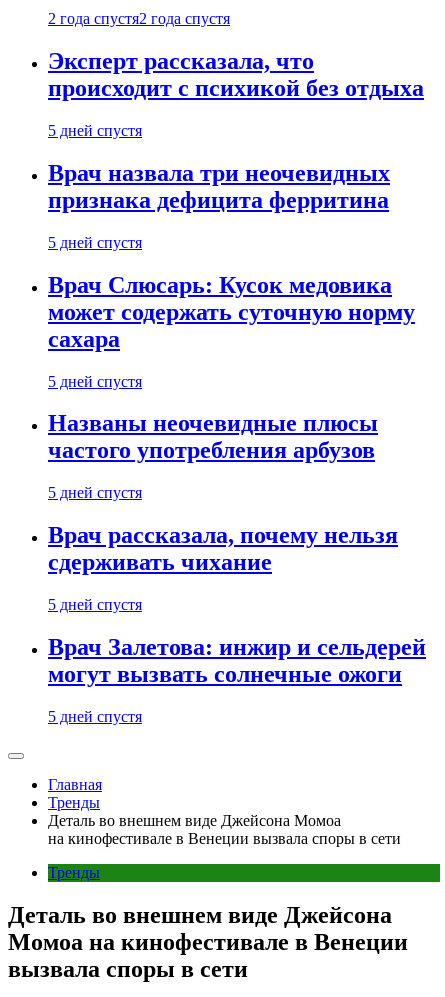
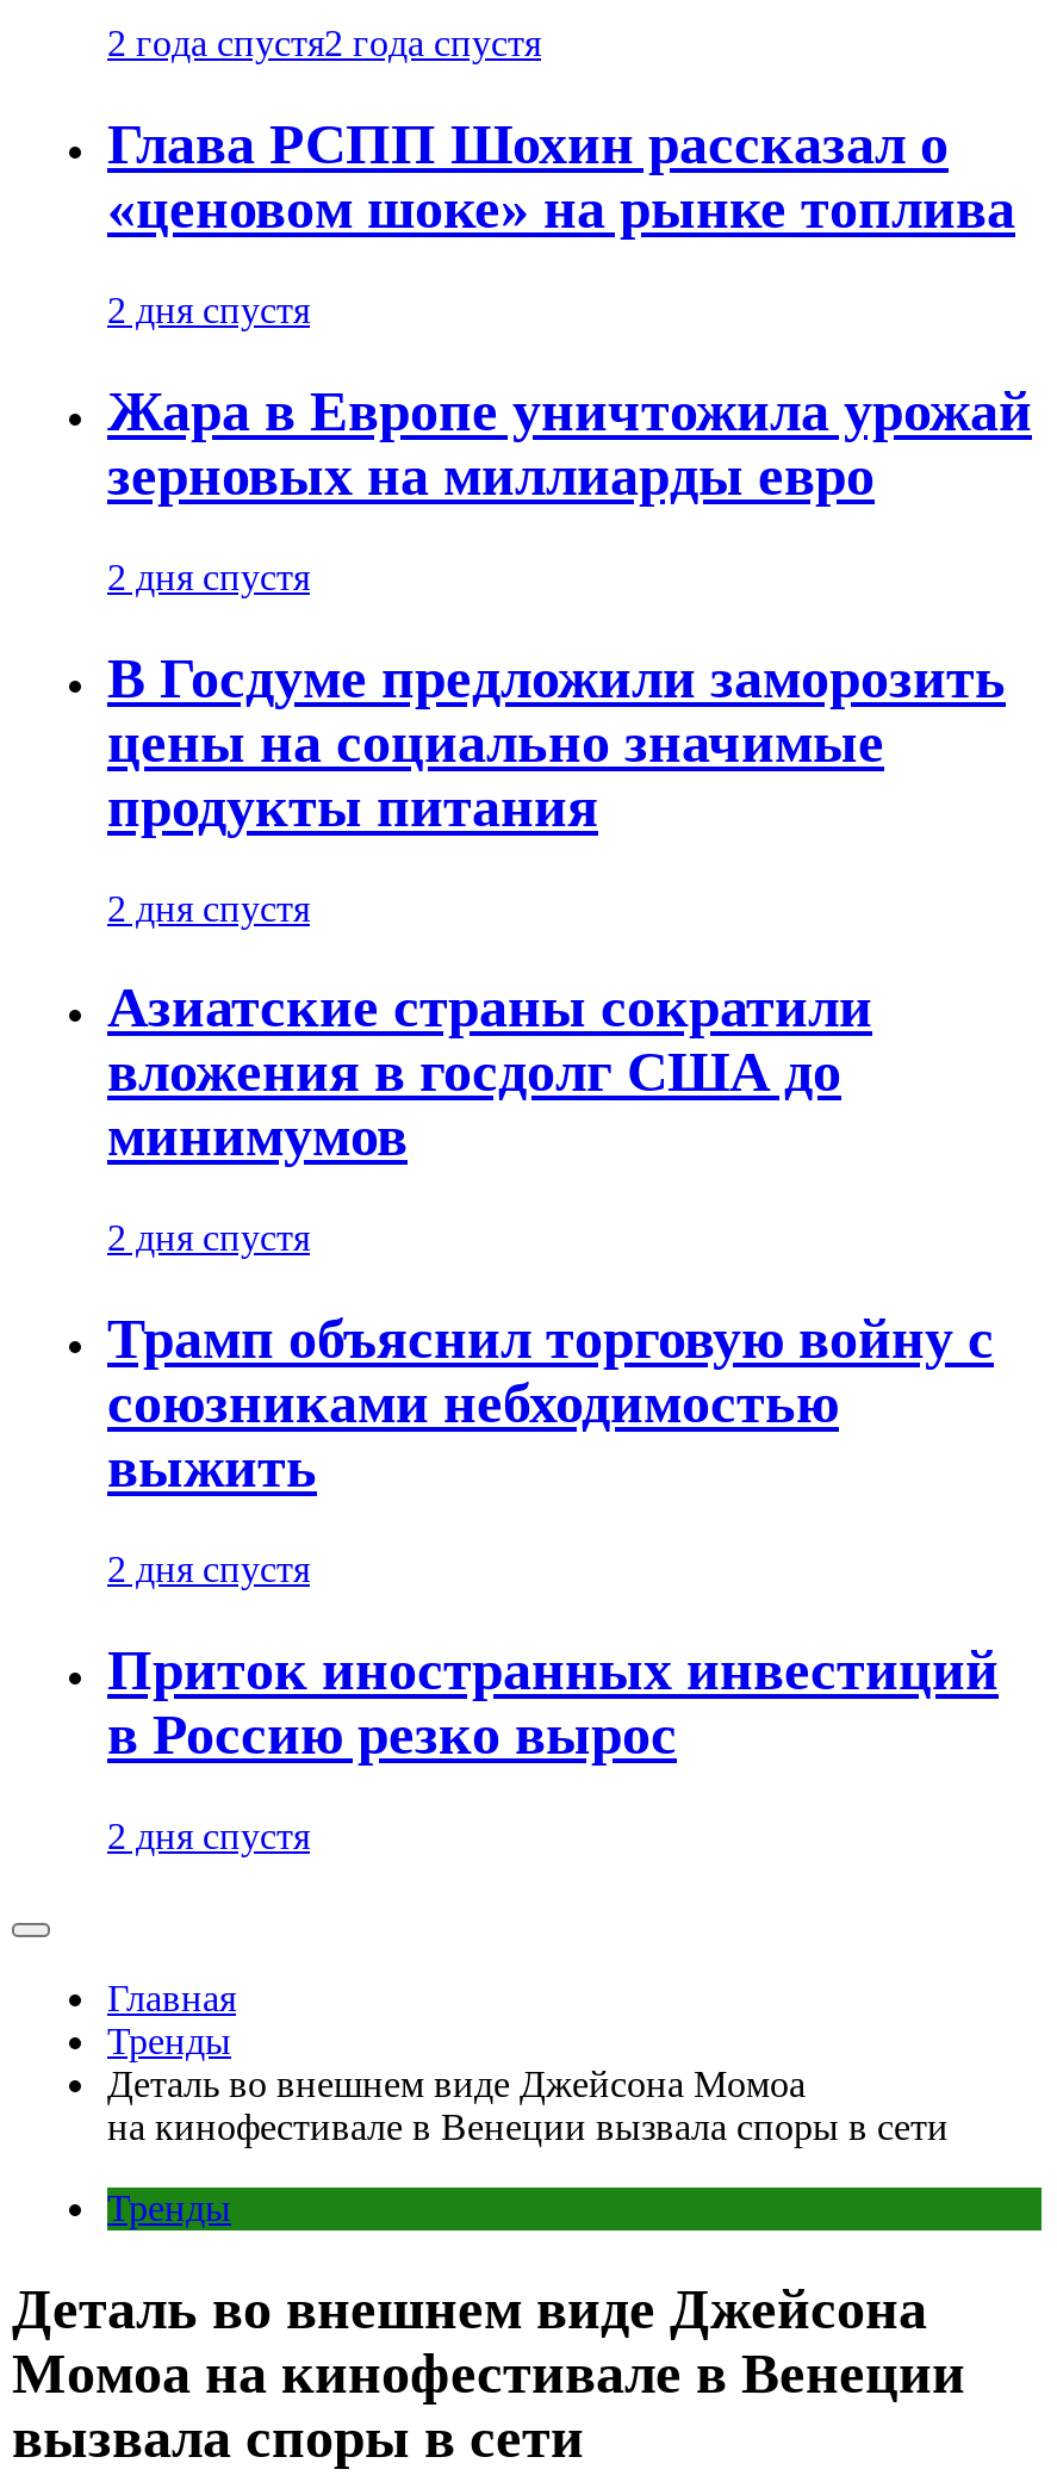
- Эксперт рассказала, что
- происходит с психикой без отдыха
+ Глава РСПП Шохин рассказал о
+ «ценовом шоке» на рынке топлива

- 5 дней спустя
+ 2 дня спустя

- Врач назвала три неочевидных
- признака дефицита ферритина
+ Жара в Европе уничтожила урожай
+ зерновых на миллиарды евро

- 5 дней спустя
+ 2 дня спустя

- Врач Слюсарь: Кусок медовика
- может содержать суточную норму
- сахара
+ В Госдуме предложили заморозить
+ цены на социально значимые
+ продукты питания

- 5 дней спустя
+ 2 дня спустя

- Названы неочевидные плюсы
- частого употребления арбузов
+ Азиатские страны сократили
+ вложения в госдолг США до
+ минимумов

- 5 дней спустя
+ 2 дня спустя

- Врач рассказала, почему нельзя
- сдерживать чихание
+ Трамп объяснил торговую войну с
+ союзниками небходимостью
+ выжить

- 5 дней спустя
+ 2 дня спустя

- Врач Залетова: инжир и сельдерей
- могут вызвать солнечные ожоги
+ Приток иностранных инвестиций
+ в Россию резко вырос

- 5 дней спустя
+ 2 дня спустя
